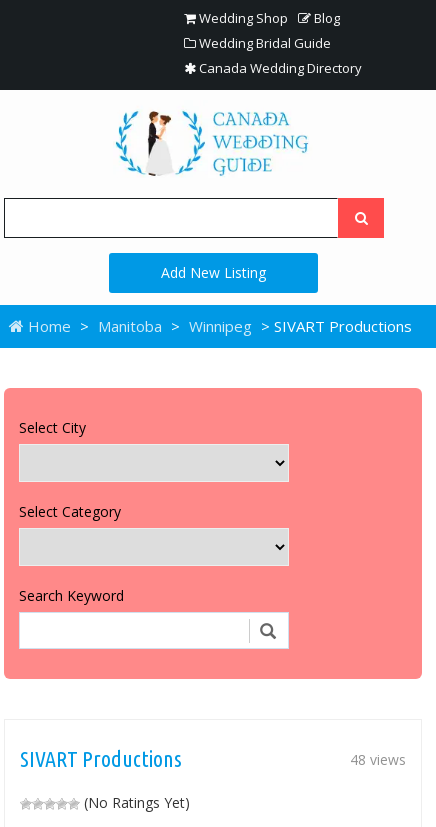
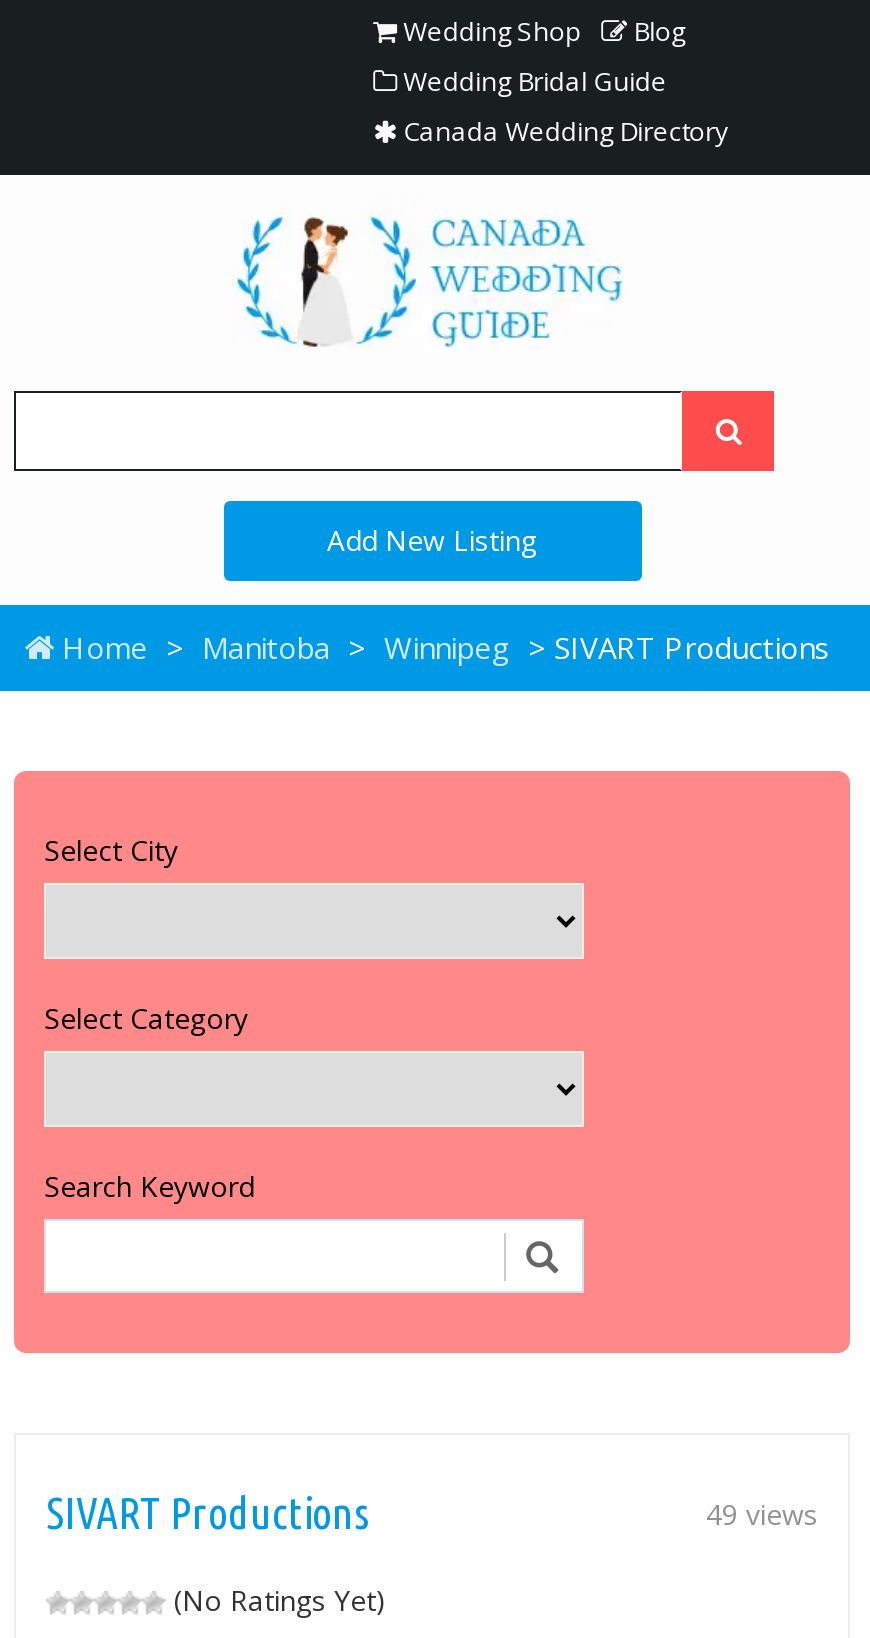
- 48 views
+ 49 views
